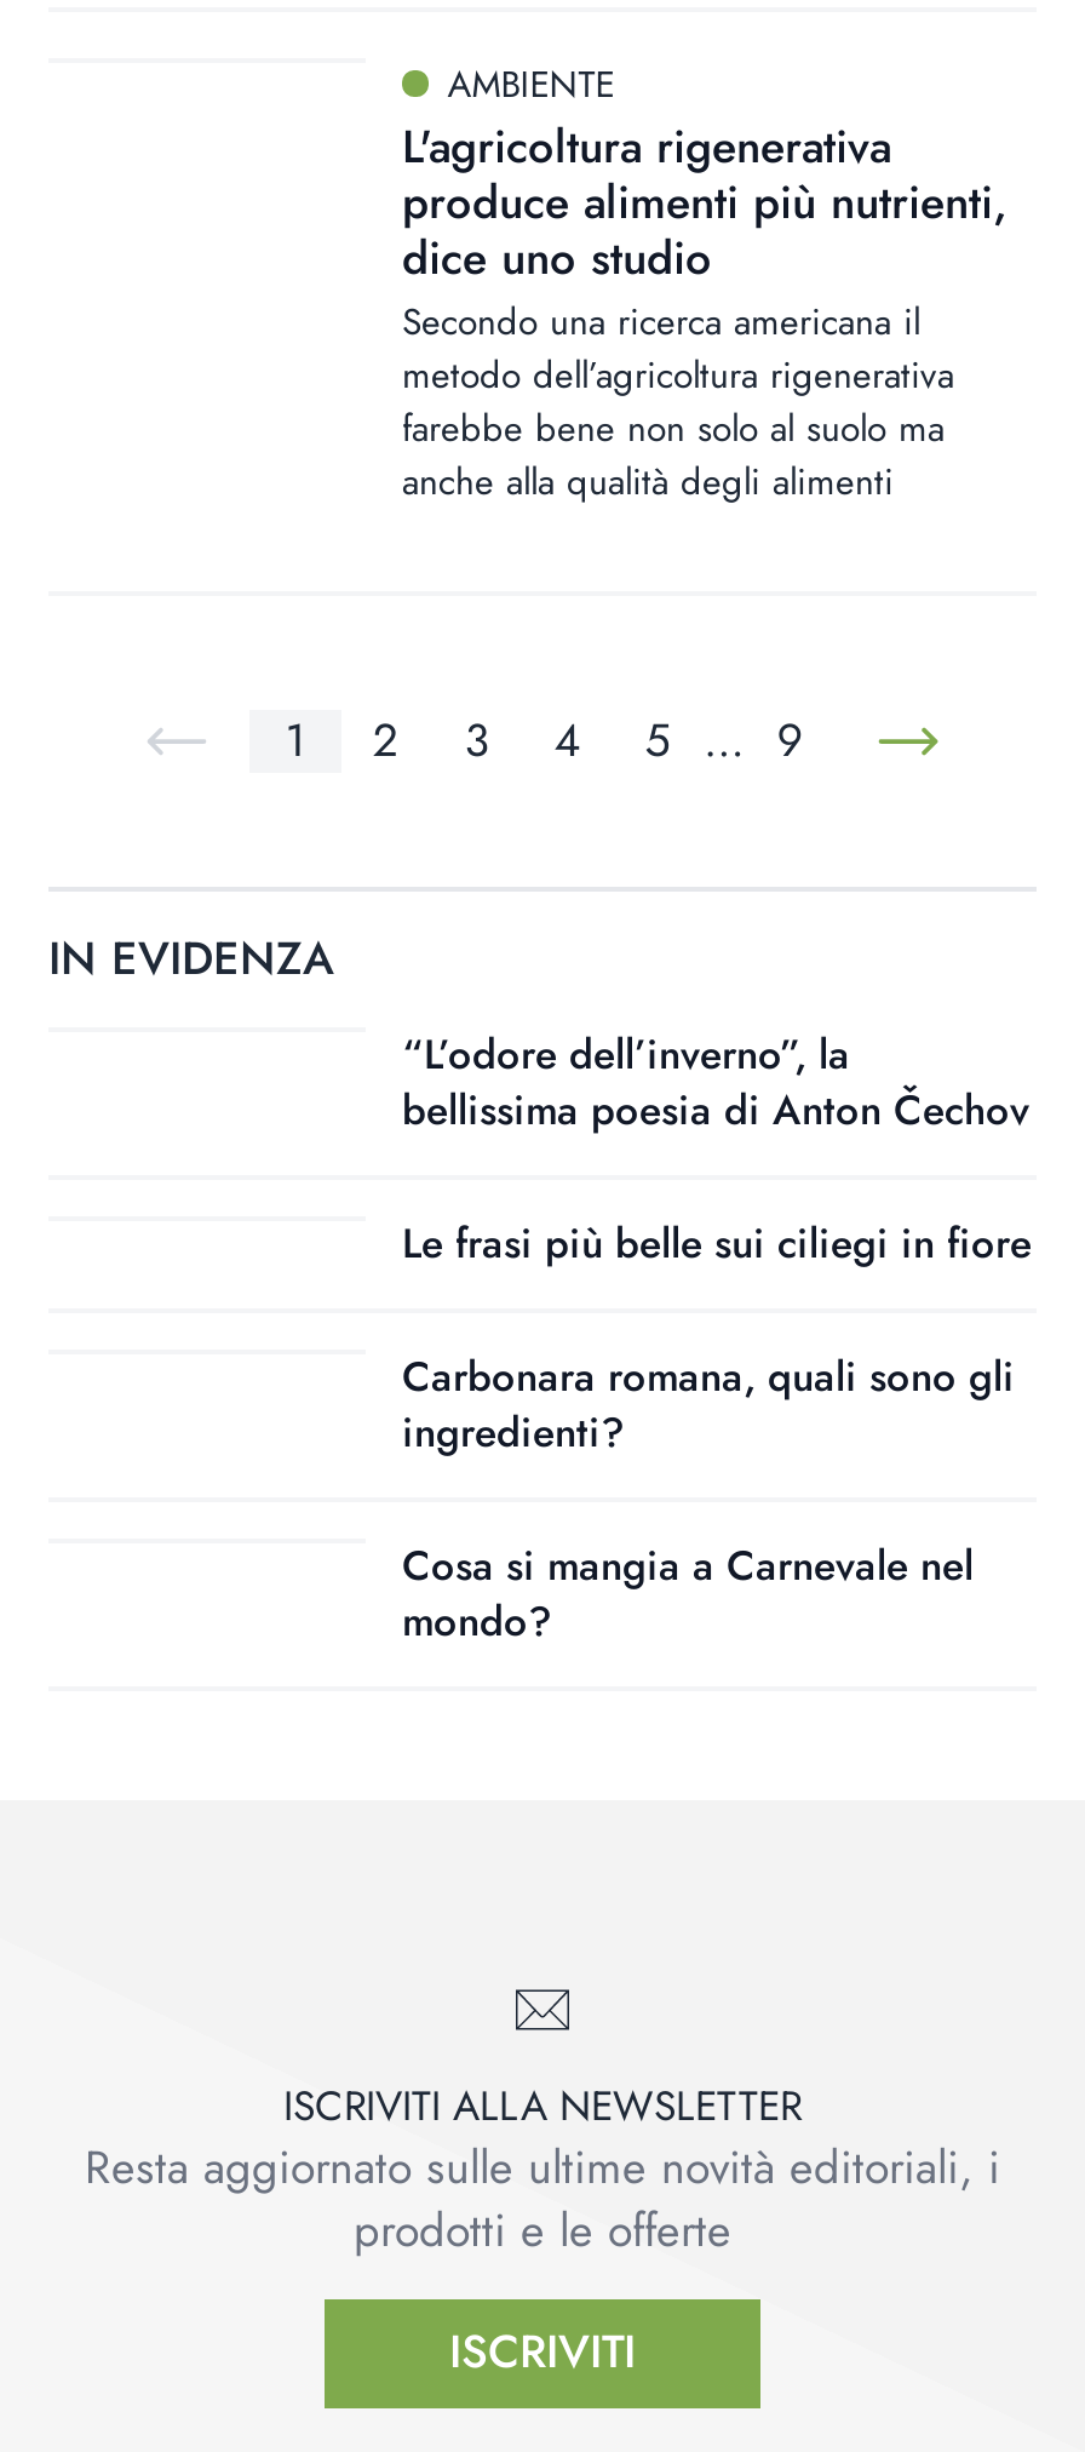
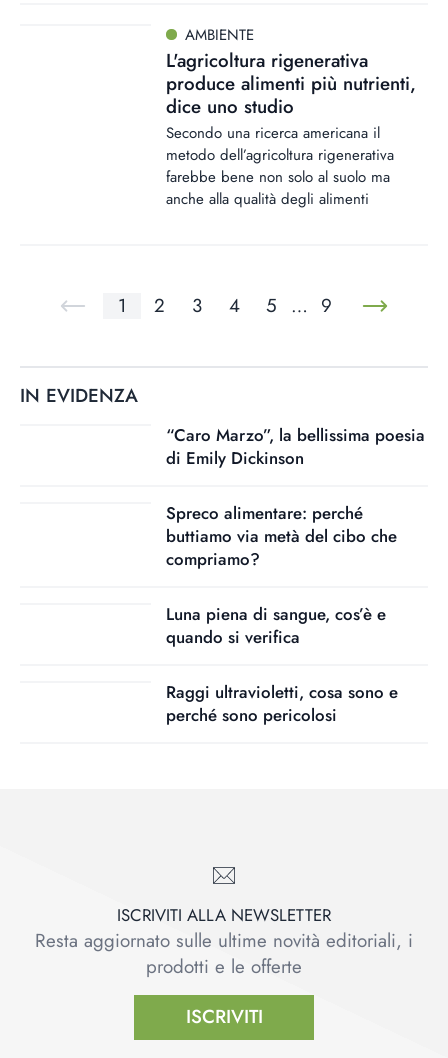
- “L’odore dell’inverno”, la
- bellissima poesia di Anton Čechov
+ “Caro Marzo”, la bellissima poesia
+ di Emily Dickinson

- Le frasi più belle sui ciliegi in fiore
+ Spreco alimentare: perché
+ buttiamo via metà del cibo che
+ compriamo?

- Carbonara romana, quali sono gli
- ingredienti?
+ Luna piena di sangue, cos’è e
+ quando si verifica

- Cosa si mangia a Carnevale nel
- mondo?
+ Raggi ultravioletti, cosa sono e
+ perché sono pericolosi
